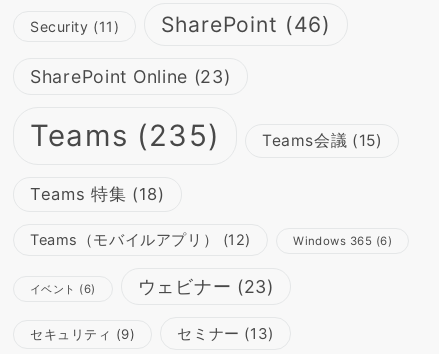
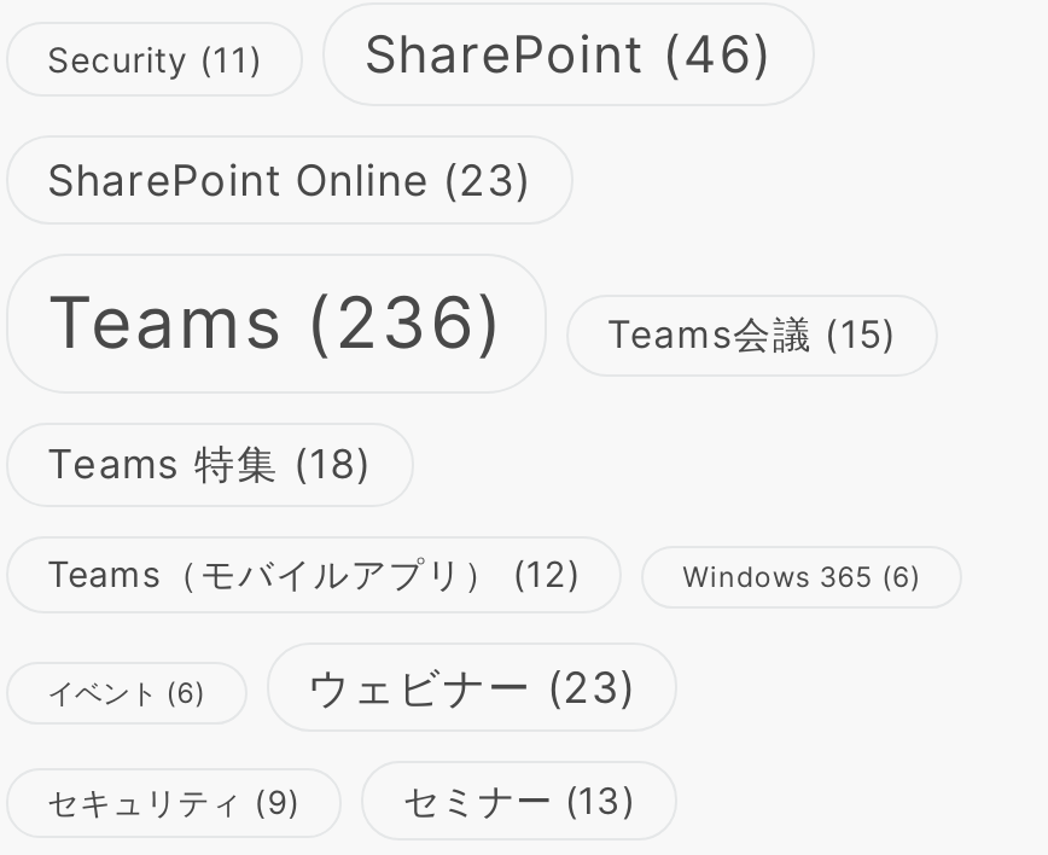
- Teams (235)
+ Teams (236)
